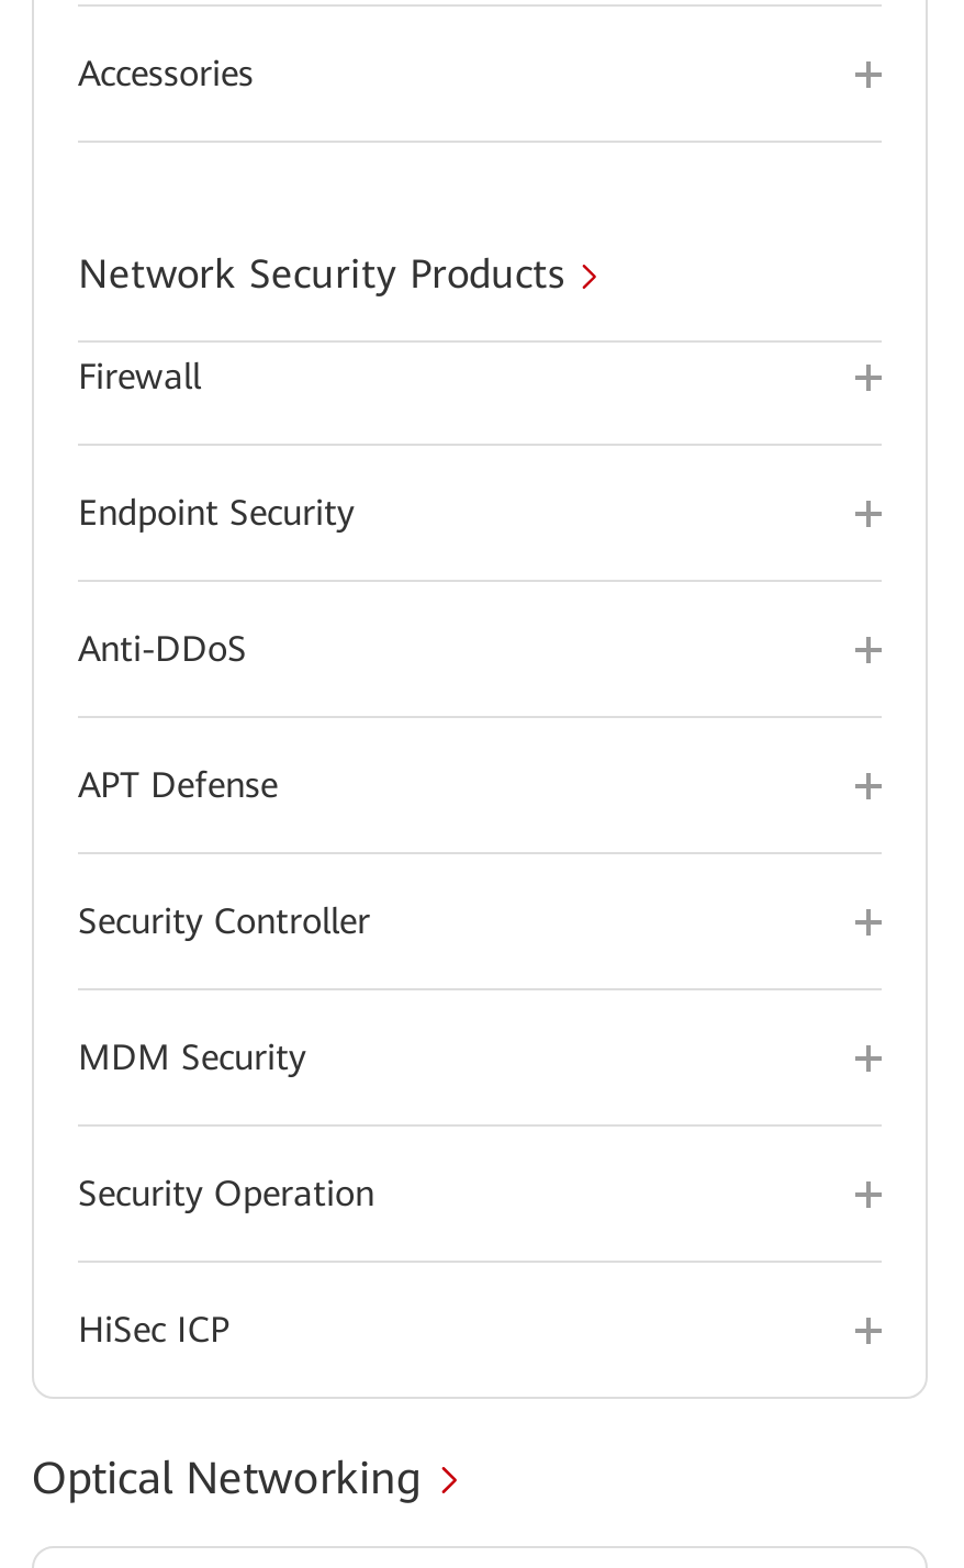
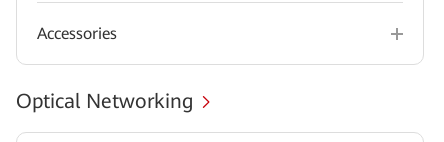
- Network Security Products
- Firewall
- Endpoint Security
- Anti-DDoS
- APT Defense
- Security Controller
- MDM Security
- Security Operation
- HiSec ICP
